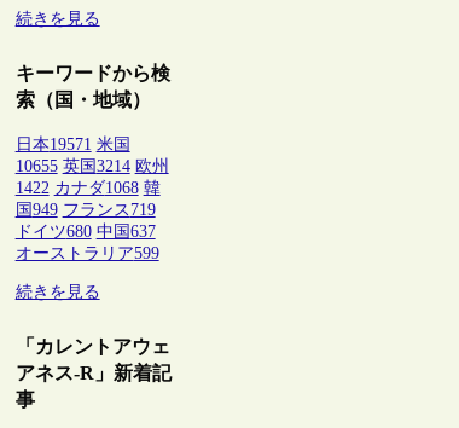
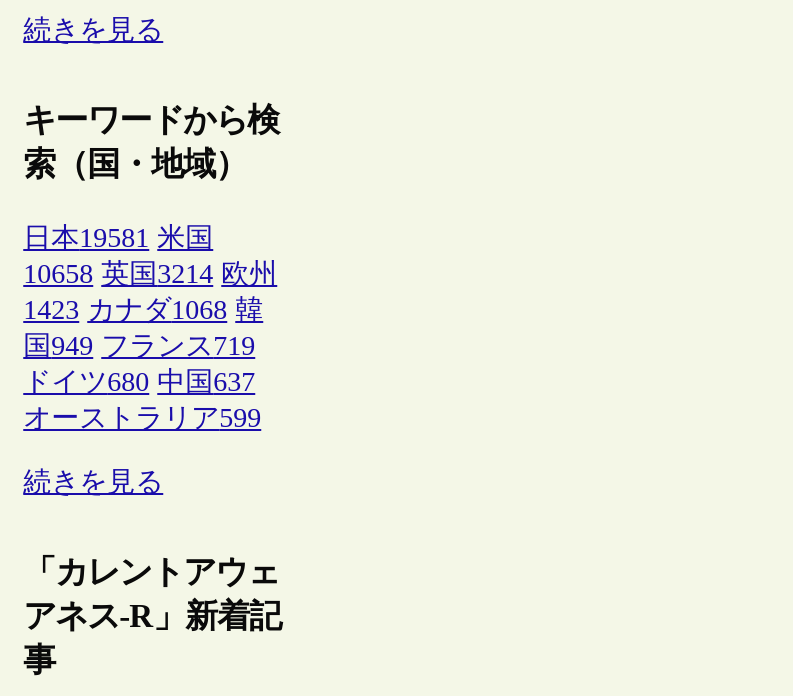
- 日本19571 米国
+ 日本19581 米国

- 10655 英国3214 欧州
+ 10658 英国3214 欧州

- 1422 カナダ1068 韓
+ 1423 カナダ1068 韓
